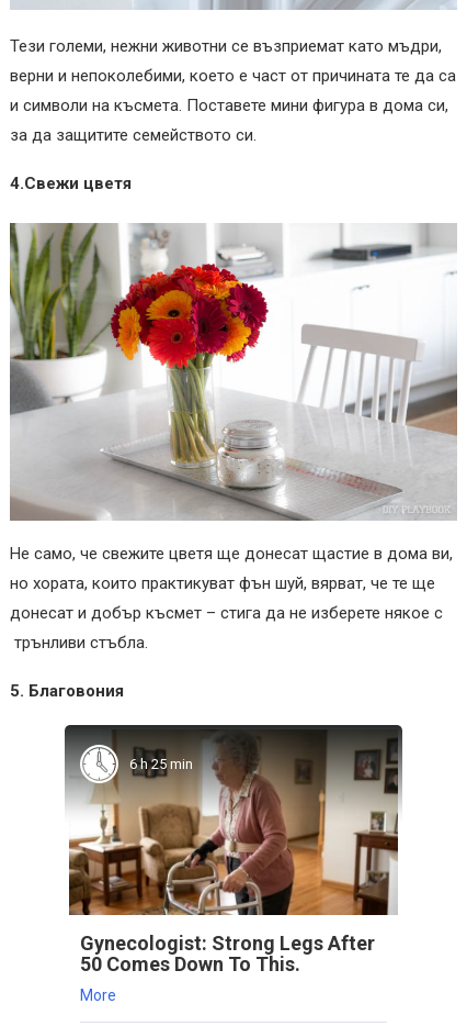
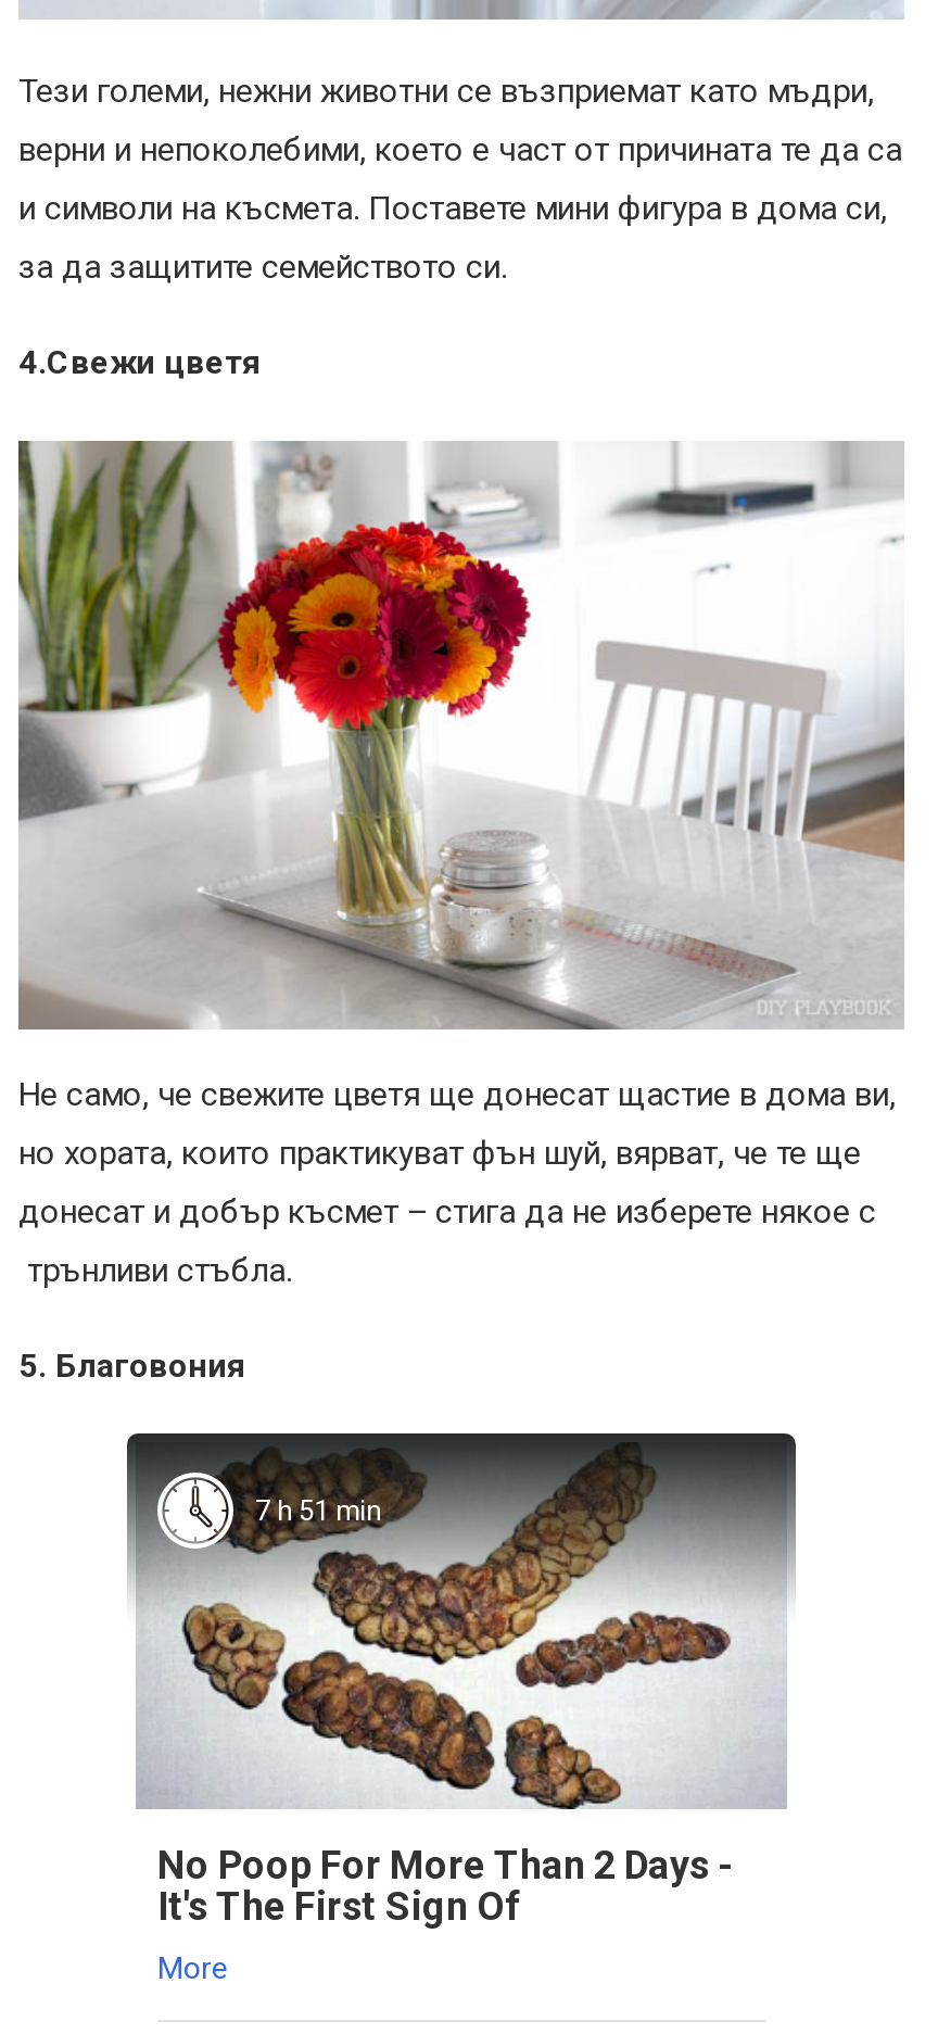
- [image]
- 6 h 25 min
+ [image]
+ 7 h 51 min

- Gynecologist: Strong Legs After
- 50 Comes Down To This.
+ No Poop For More Than 2 Days -
+ It's The First Sign Of
